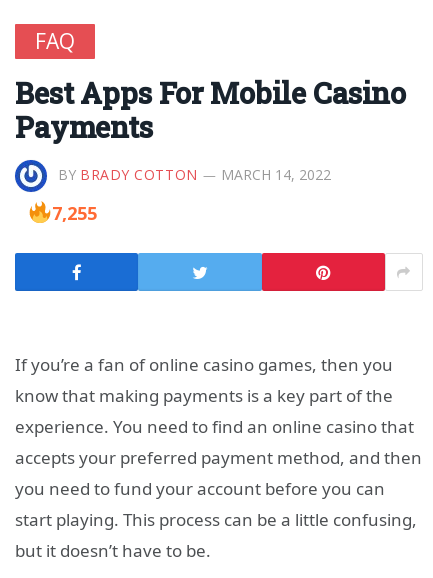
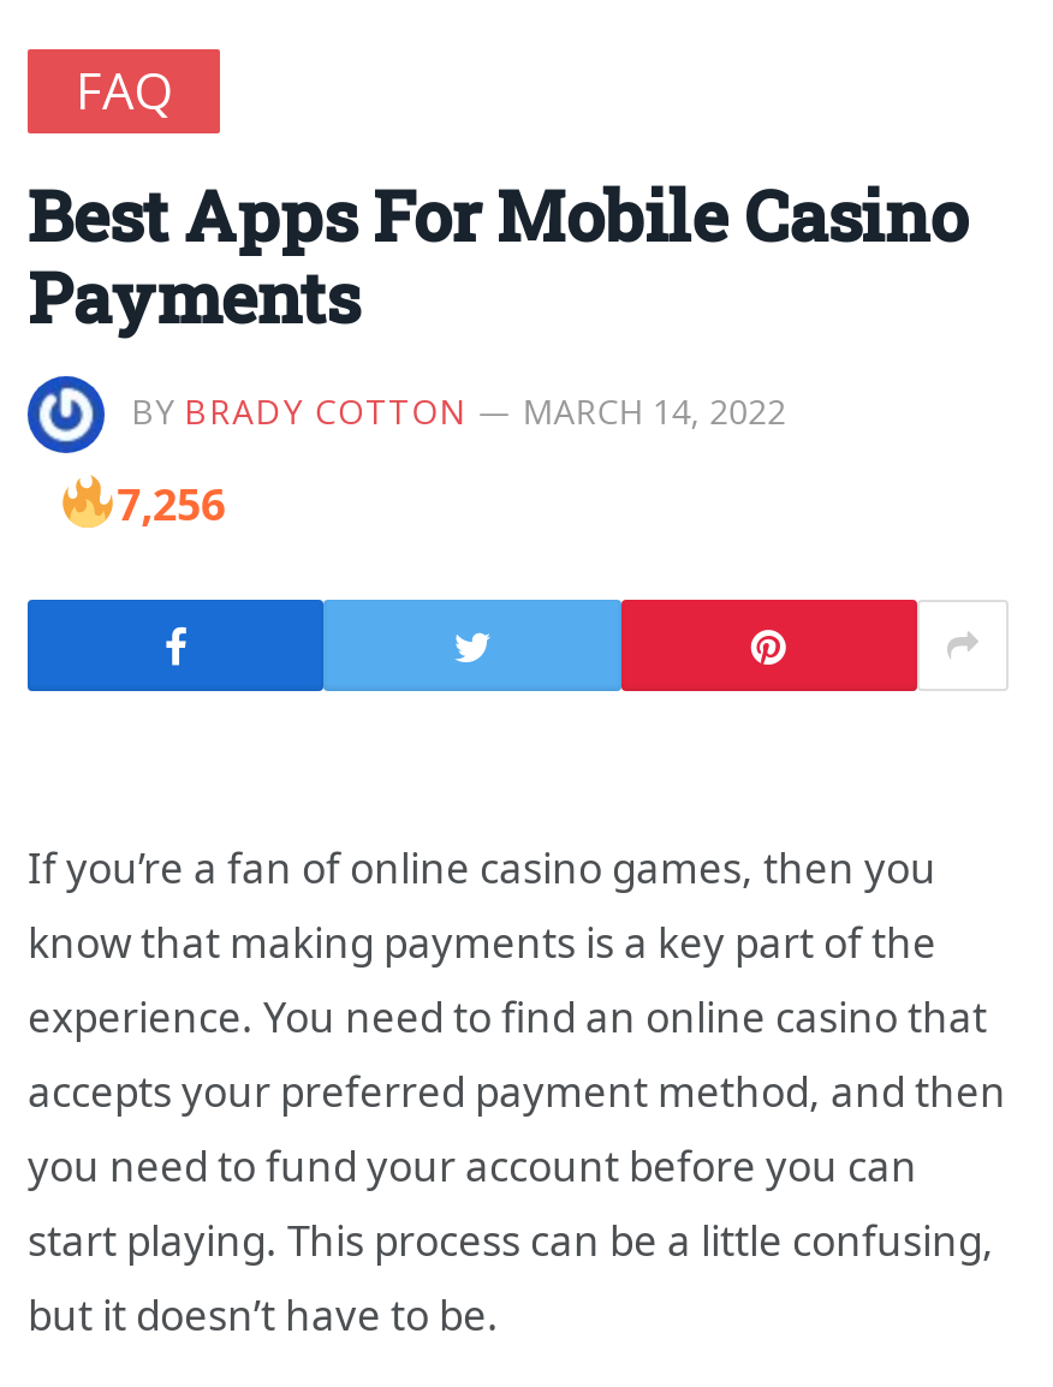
- 7,255
+ 7,256
